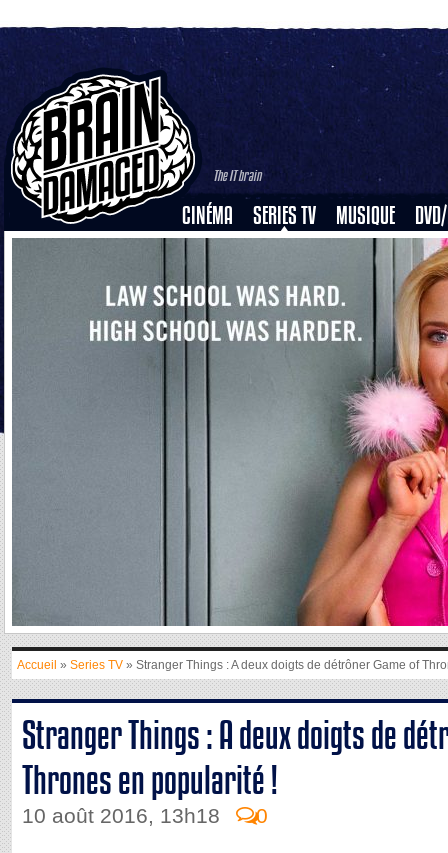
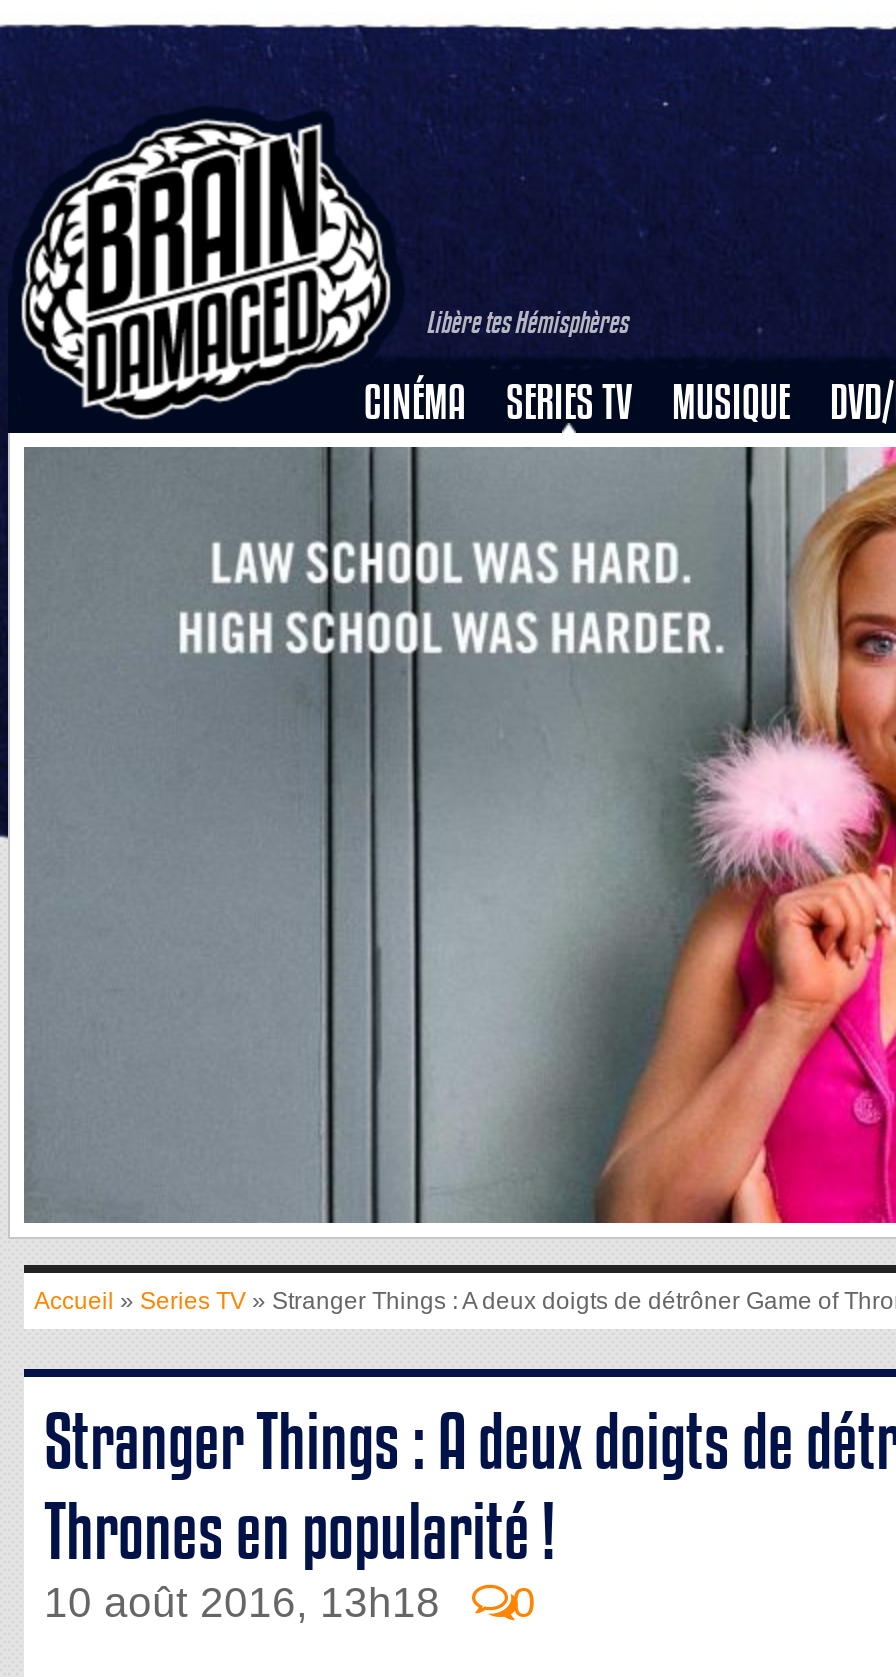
- The IT brain
+ Libère tes Hémisphères
